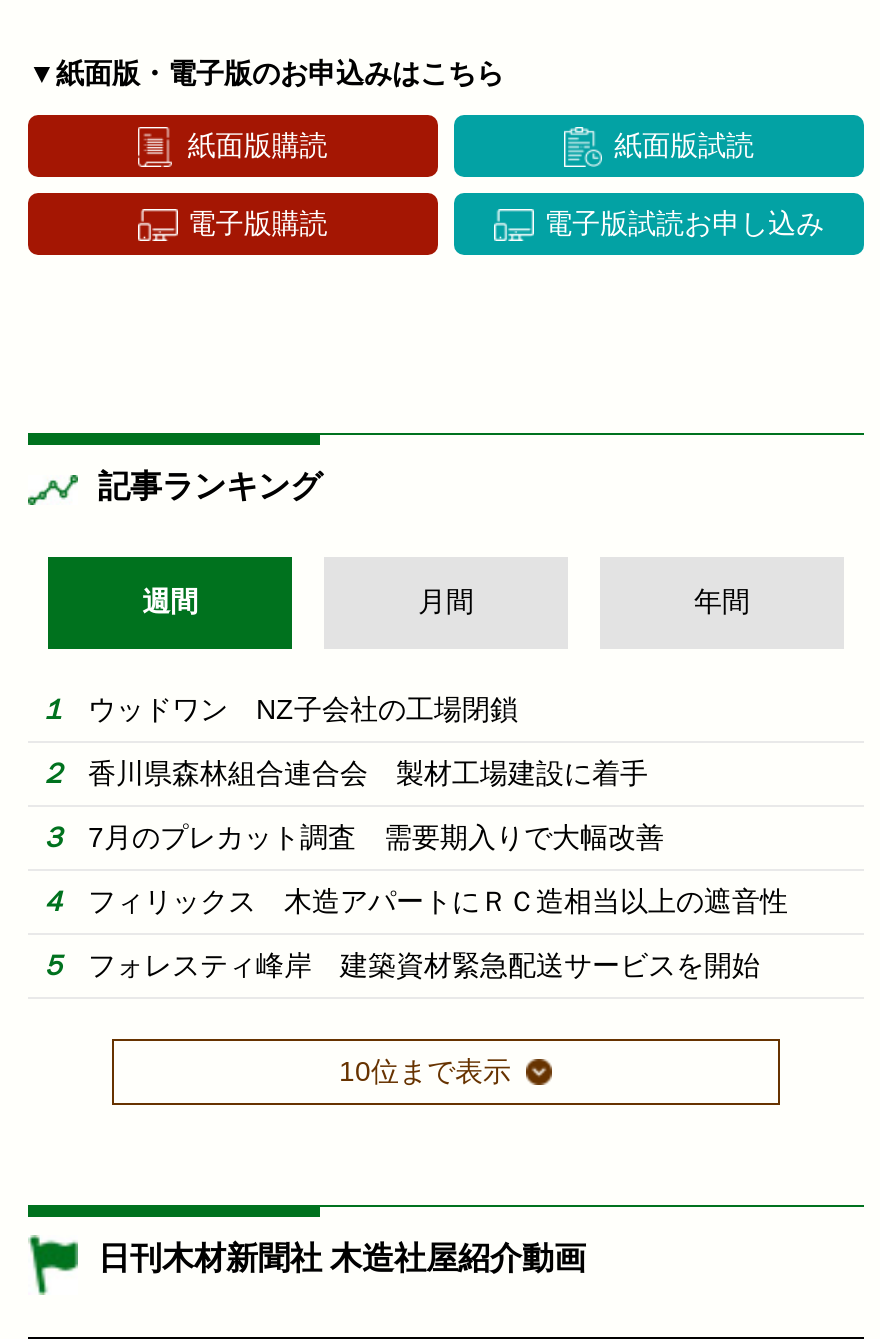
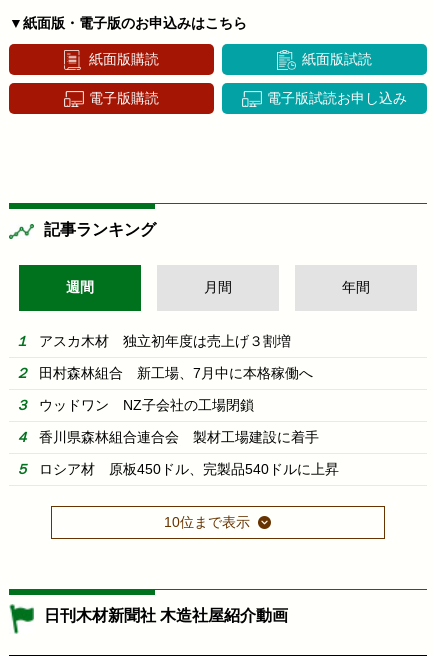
+ アスカ木材 独立初年度は売上げ３割増
+ 田村森林組合 新工場、7月中に本格稼働へ

moved down: ウッドワン NZ子会社の工場閉鎖 | 香川県森林組合連合会 製材工場建設に着手

- 7月のプレカット調査 需要期入りで大幅改善
- フィリックス 木造アパートにＲＣ造相当以上の遮音性
- フォレスティ峰岸 建築資材緊急配送サービスを開始
+ ロシア材 原板450ドル、完製品540ドルに上昇
